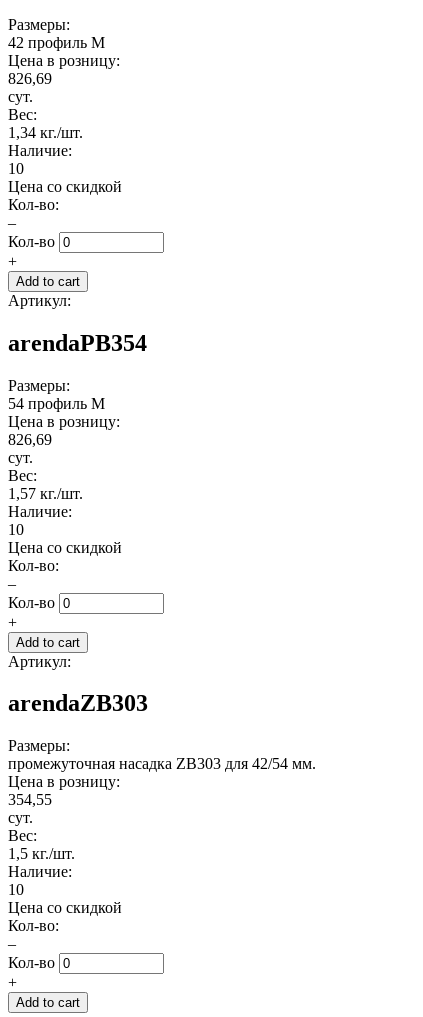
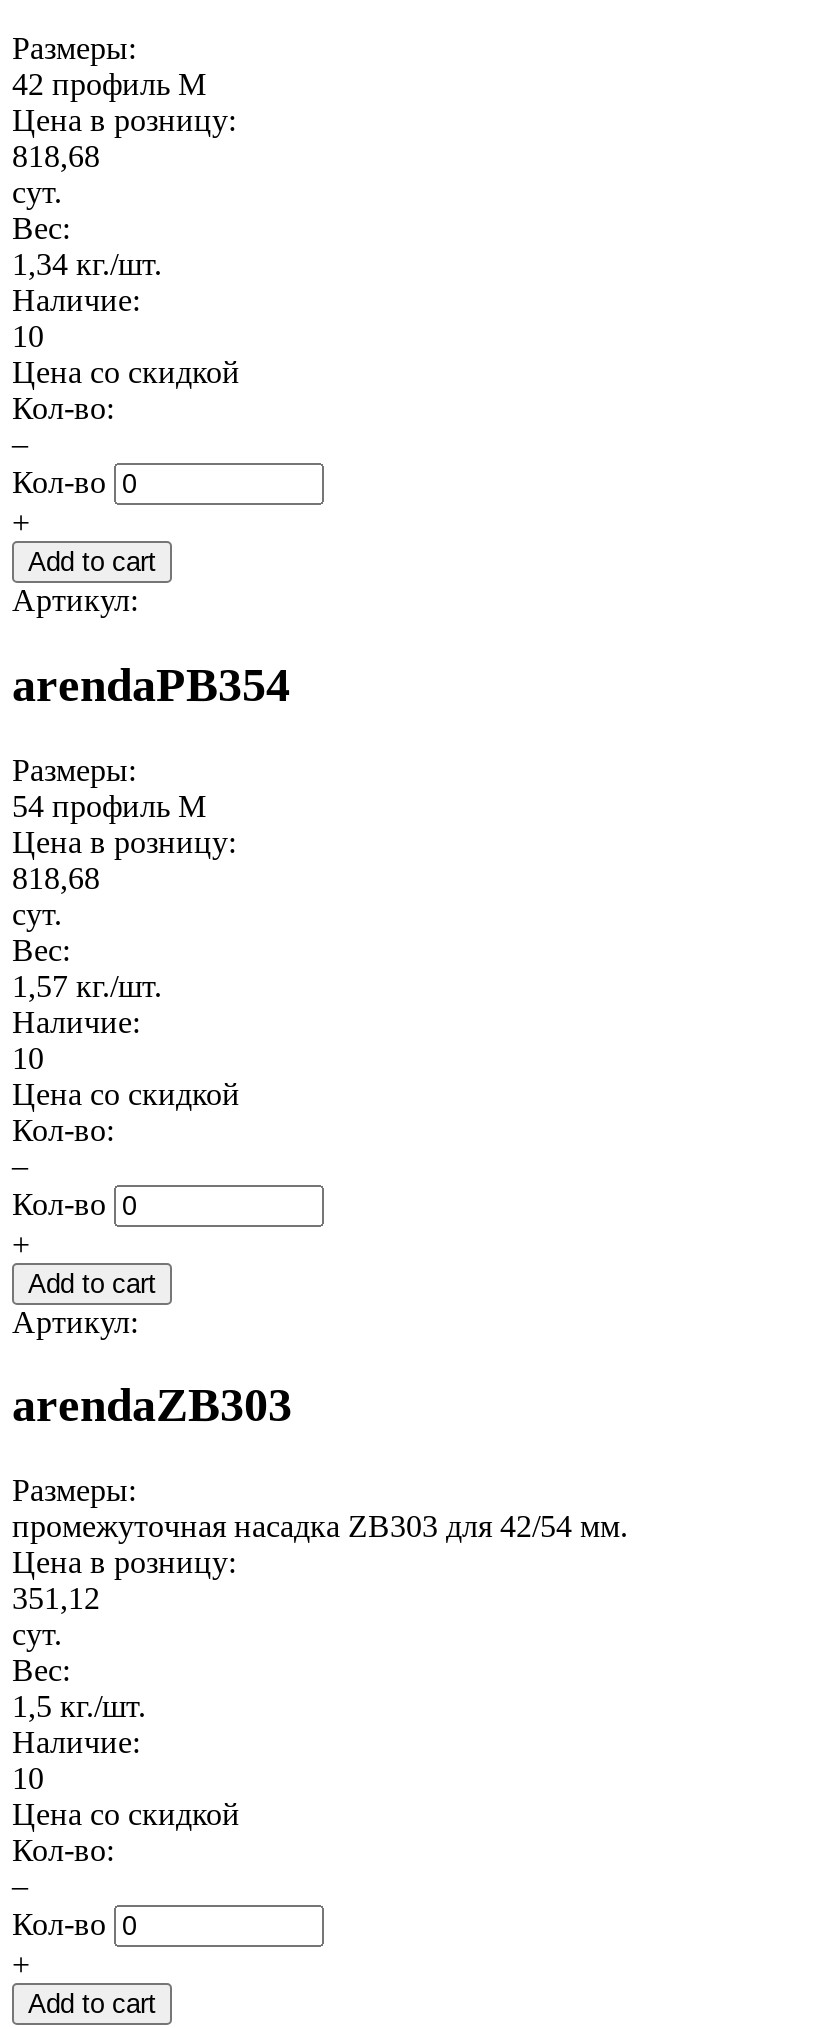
- 826,69
+ 818,68

- 826,69
+ 818,68

- 354,55
+ 351,12
